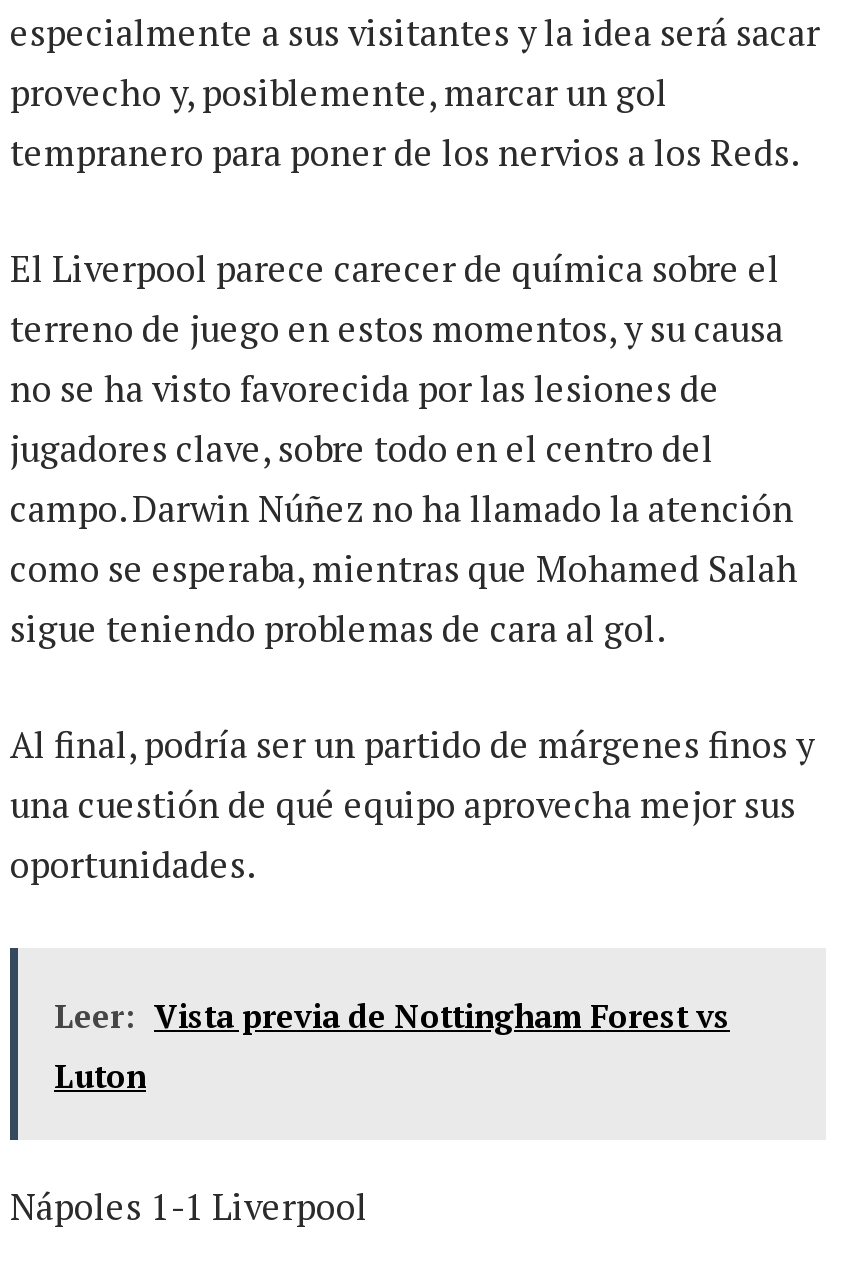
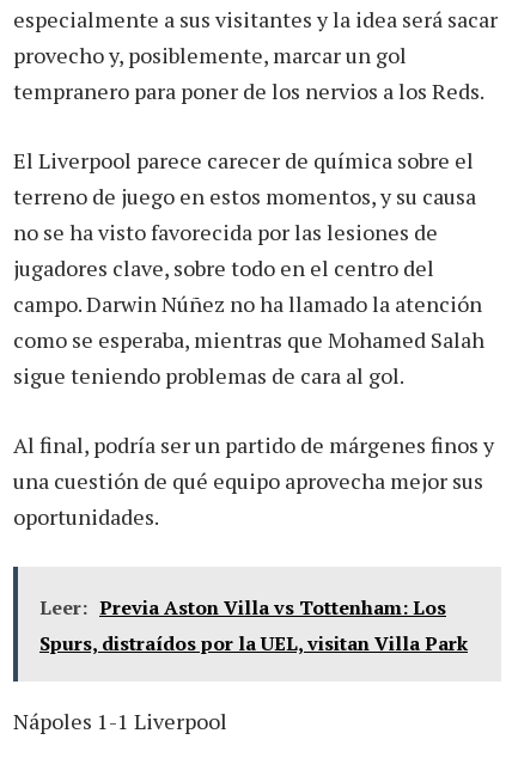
- Leer: Vista previa de Nottingham Forest vs
- Luton
+ Leer: Previa Aston Villa vs Tottenham: Los
+ Spurs, distraídos por la UEL, visitan Villa Park
